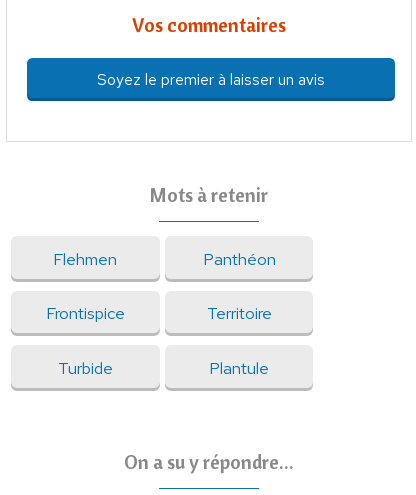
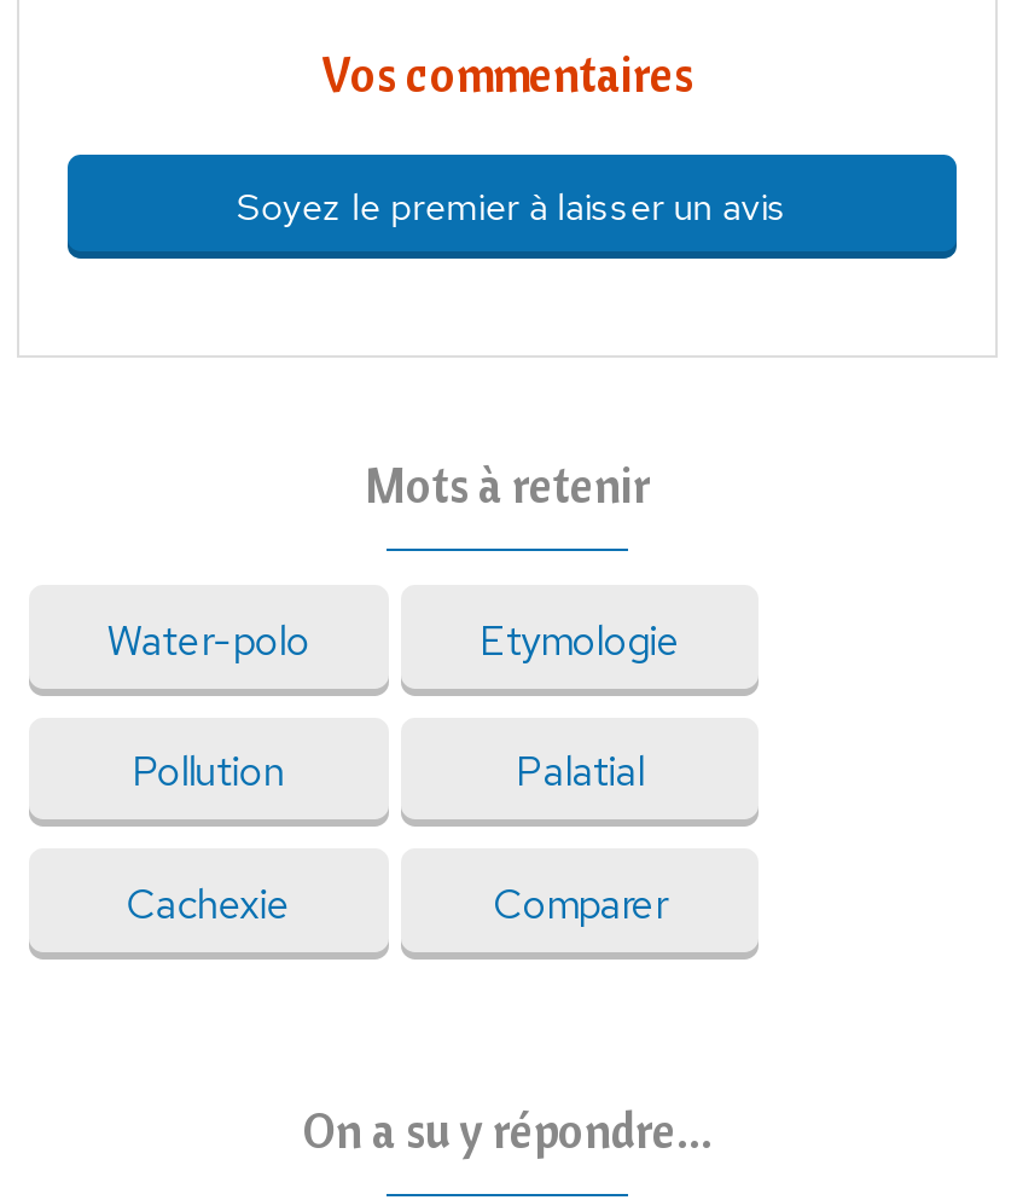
- Flehmen
- Panthéon
+ Water-polo
+ Etymologie

- Frontispice
- Territoire
+ Pollution
+ Palatial

- Turbide
- Plantule
+ Cachexie
+ Comparer
